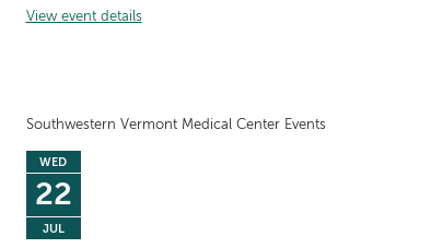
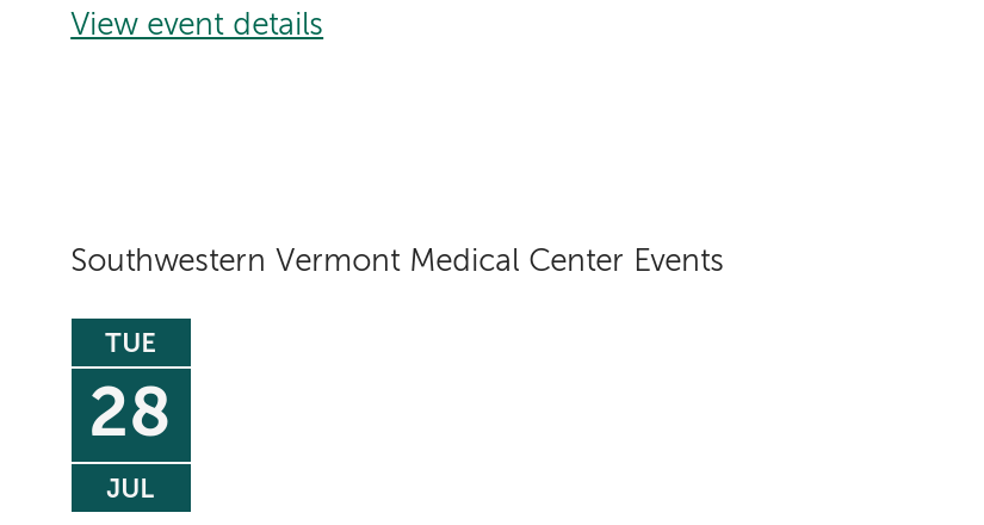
- WED
- 22
+ TUE
+ 28
